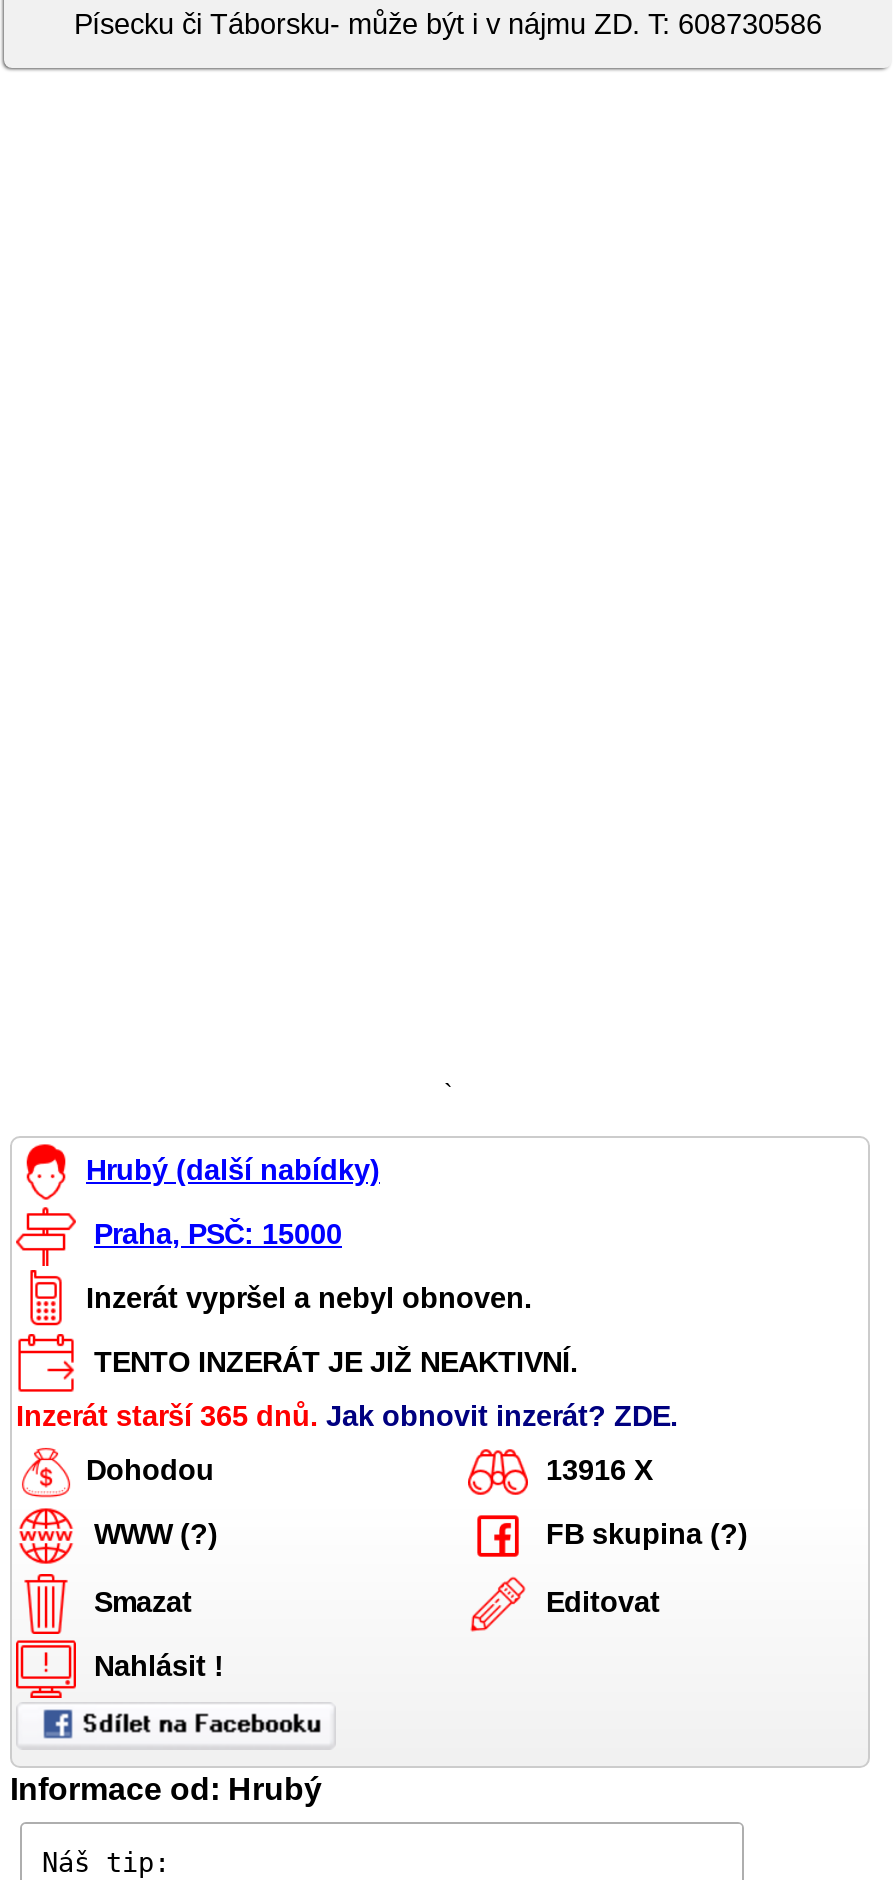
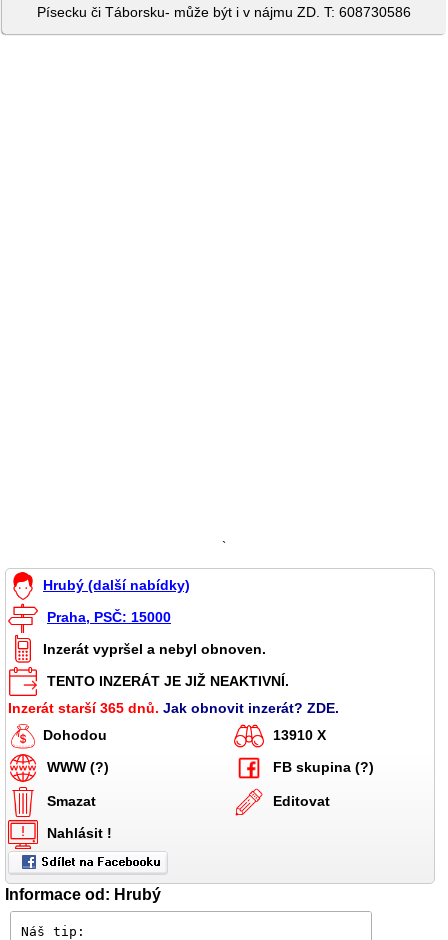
- 13916 X
+ 13910 X
